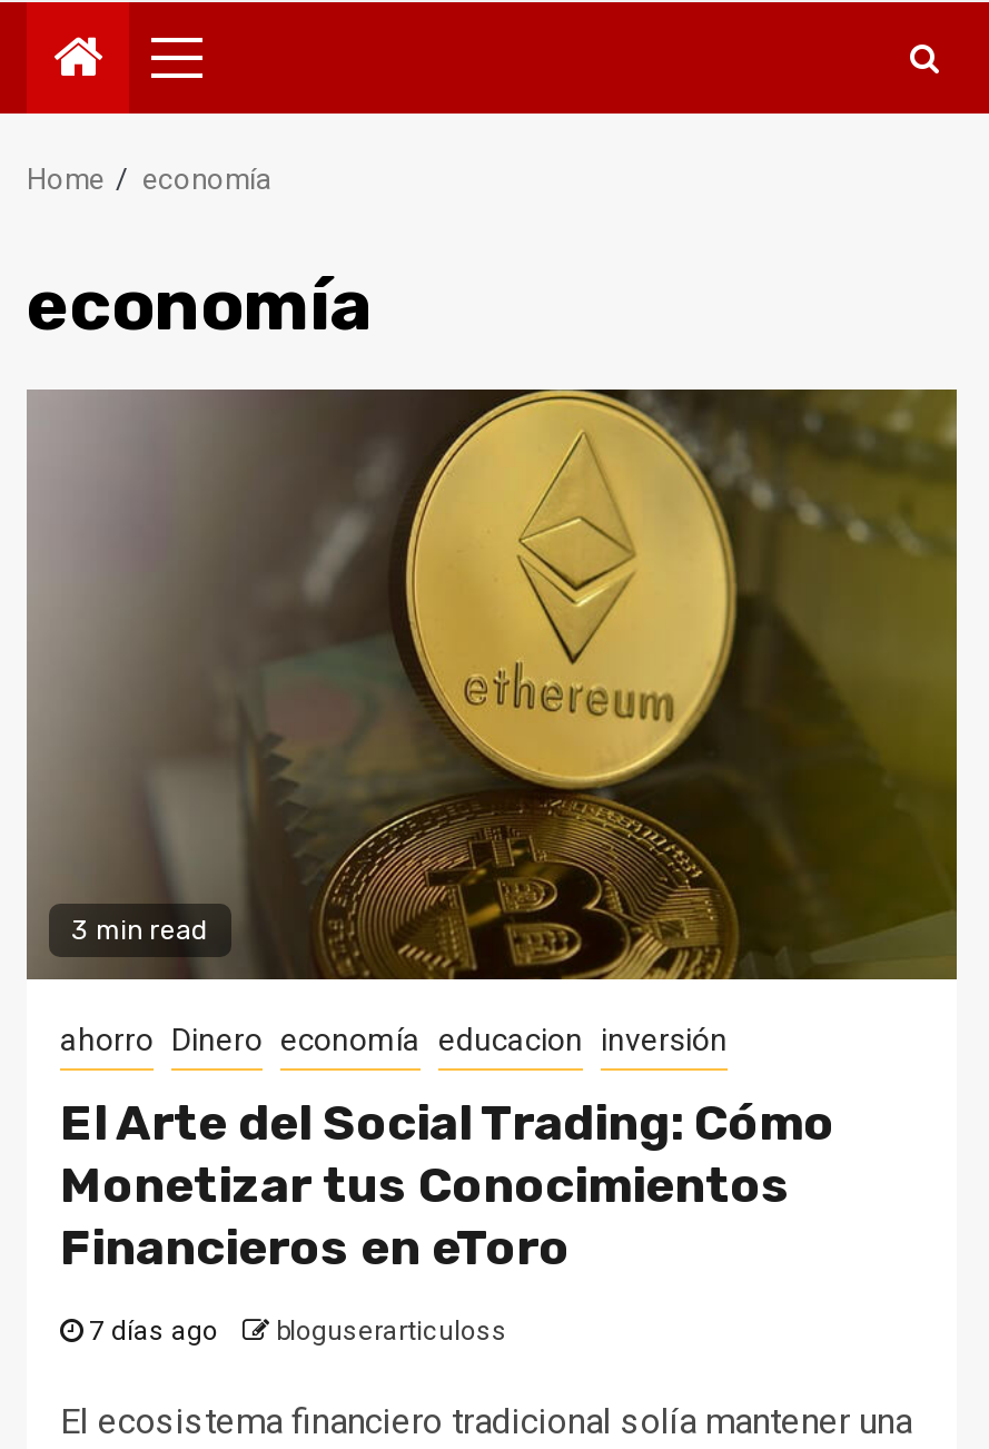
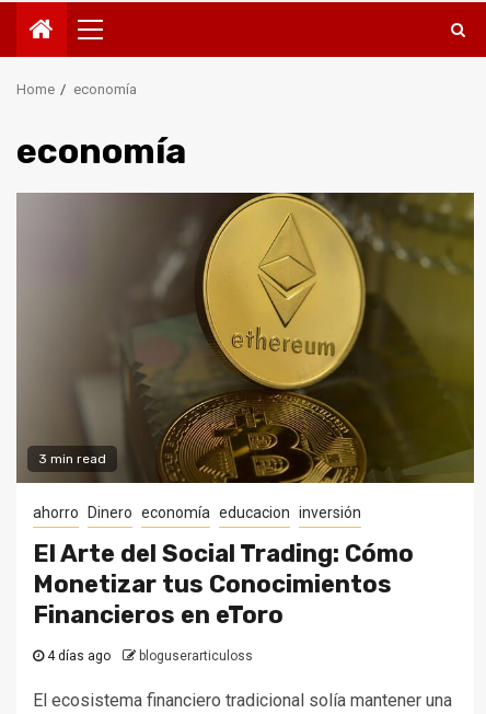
- 7 días ago bloguserarticuloss
+ 4 días ago bloguserarticuloss
